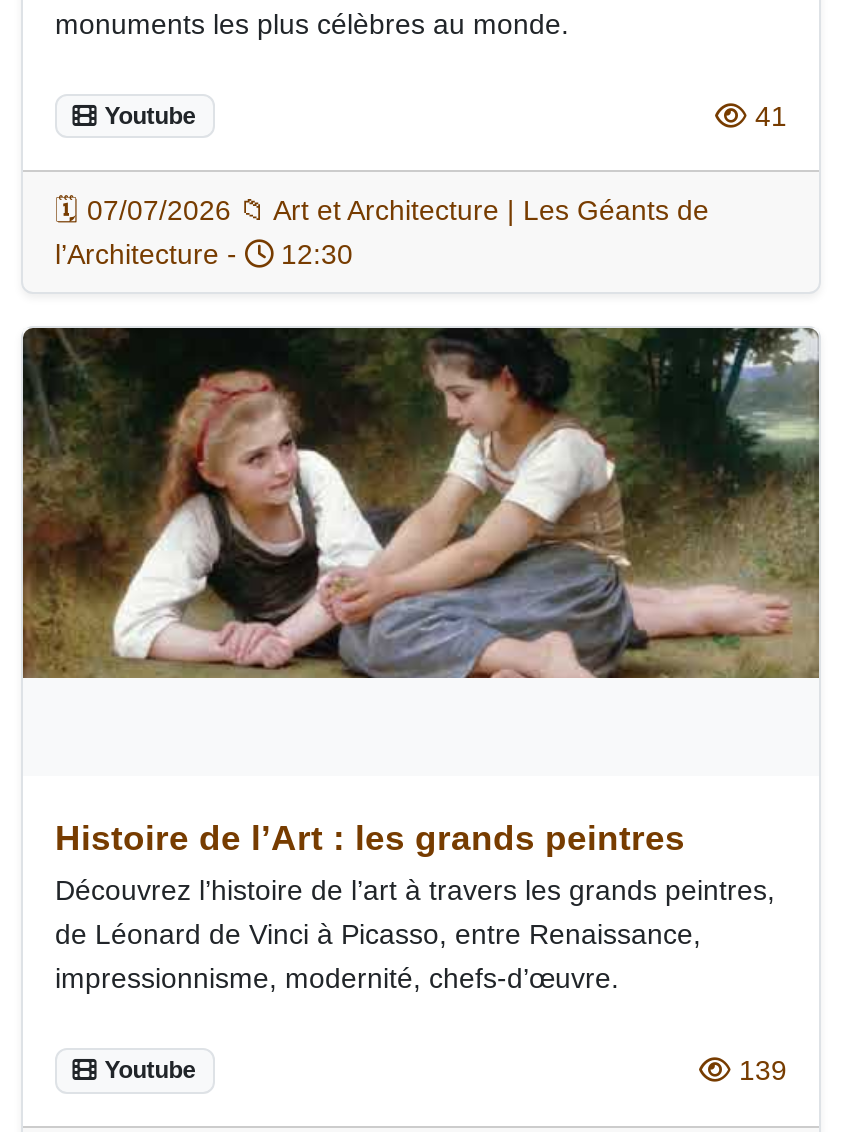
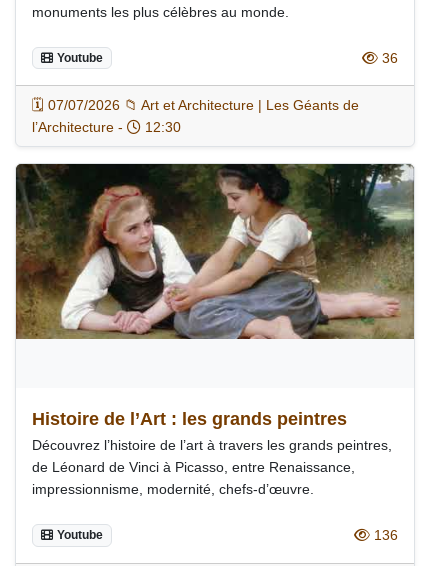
- 41
+ 36

- 139
+ 136
